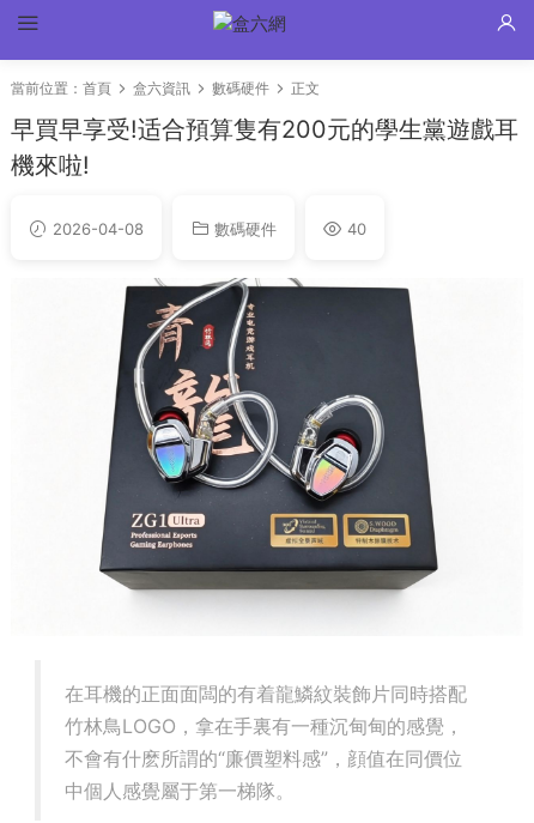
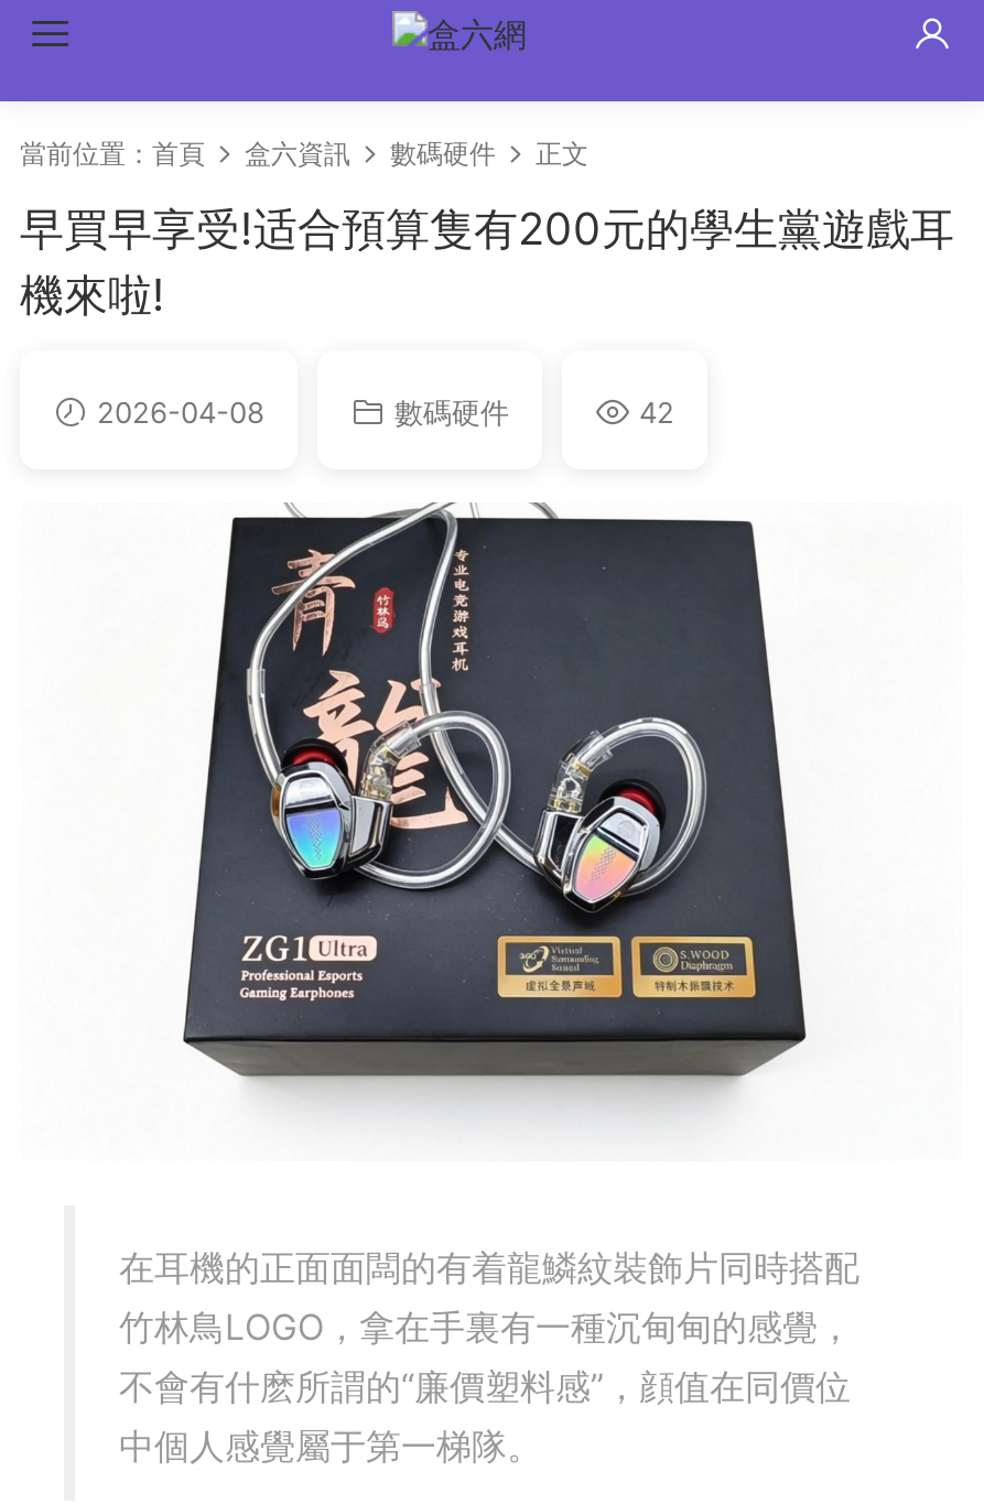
- 40
+ 42
